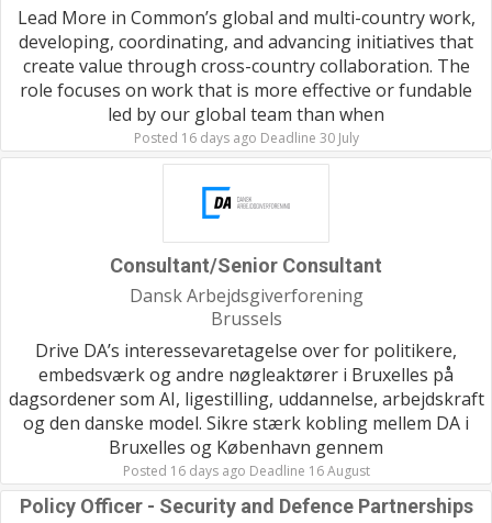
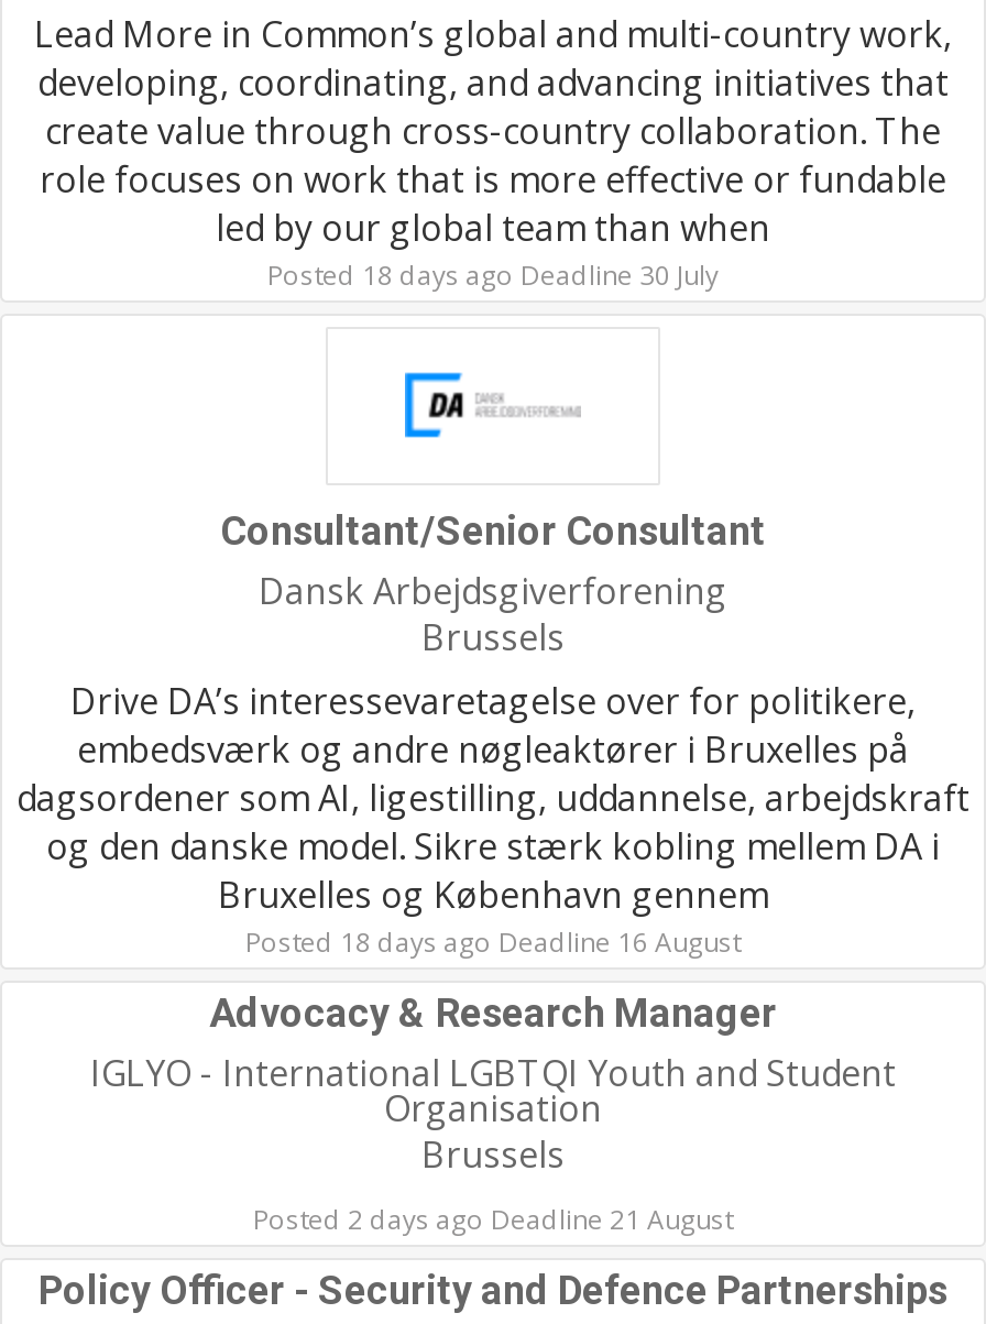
- Posted 16 days ago Deadline 30 July
+ Posted 18 days ago Deadline 30 July

- Posted 16 days ago Deadline 16 August
+ Posted 18 days ago Deadline 16 August
+ Advocacy & Research Manager
+ IGLYO - International LGBTQI Youth and Student
+ Organisation
+ Brussels
+ Posted 2 days ago Deadline 21 August
